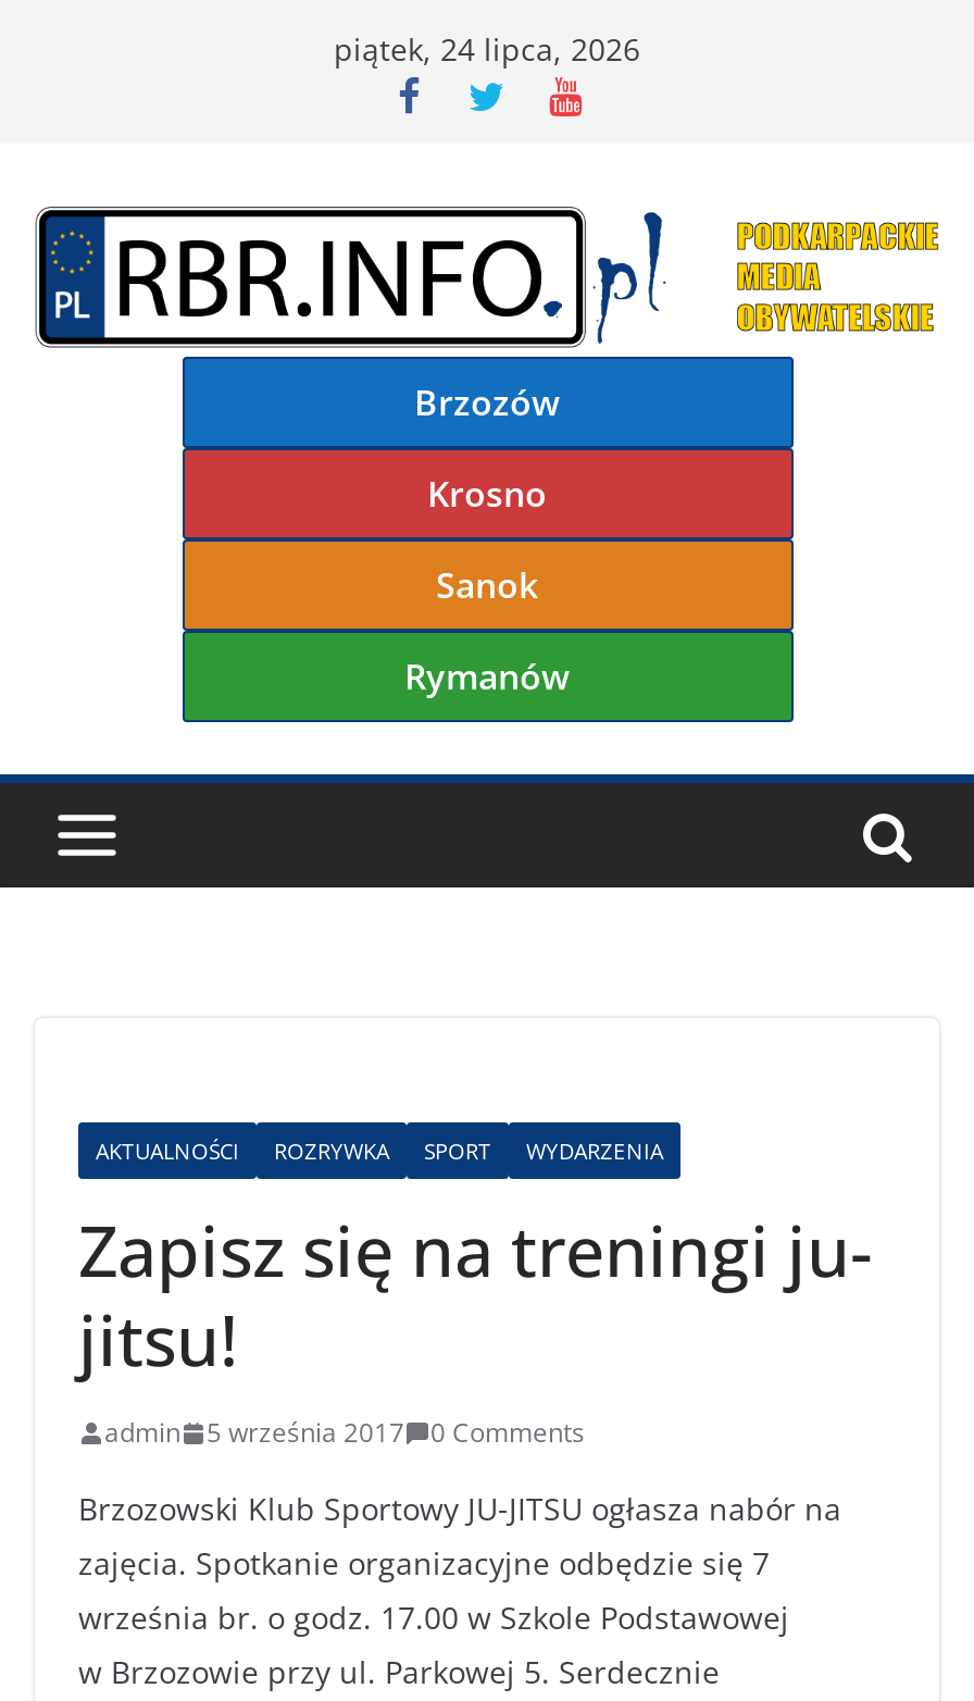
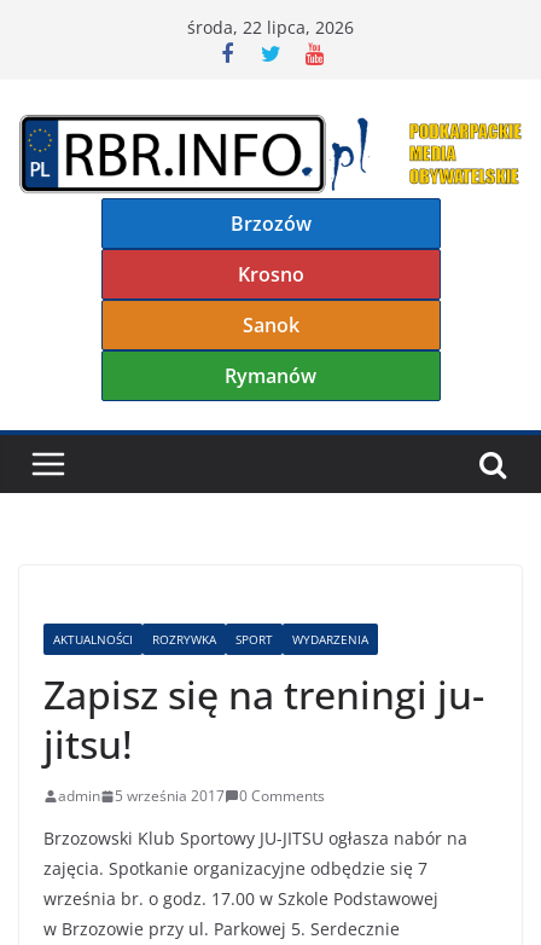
- piątek, 24 lipca, 2026
+ środa, 22 lipca, 2026
